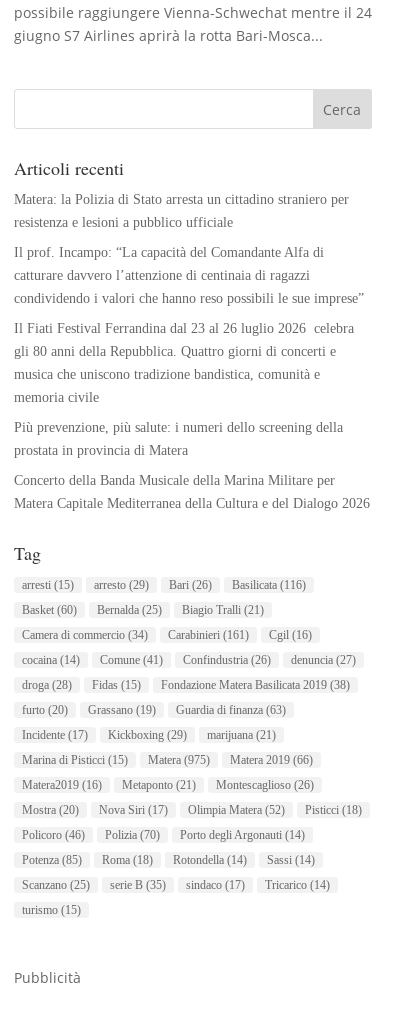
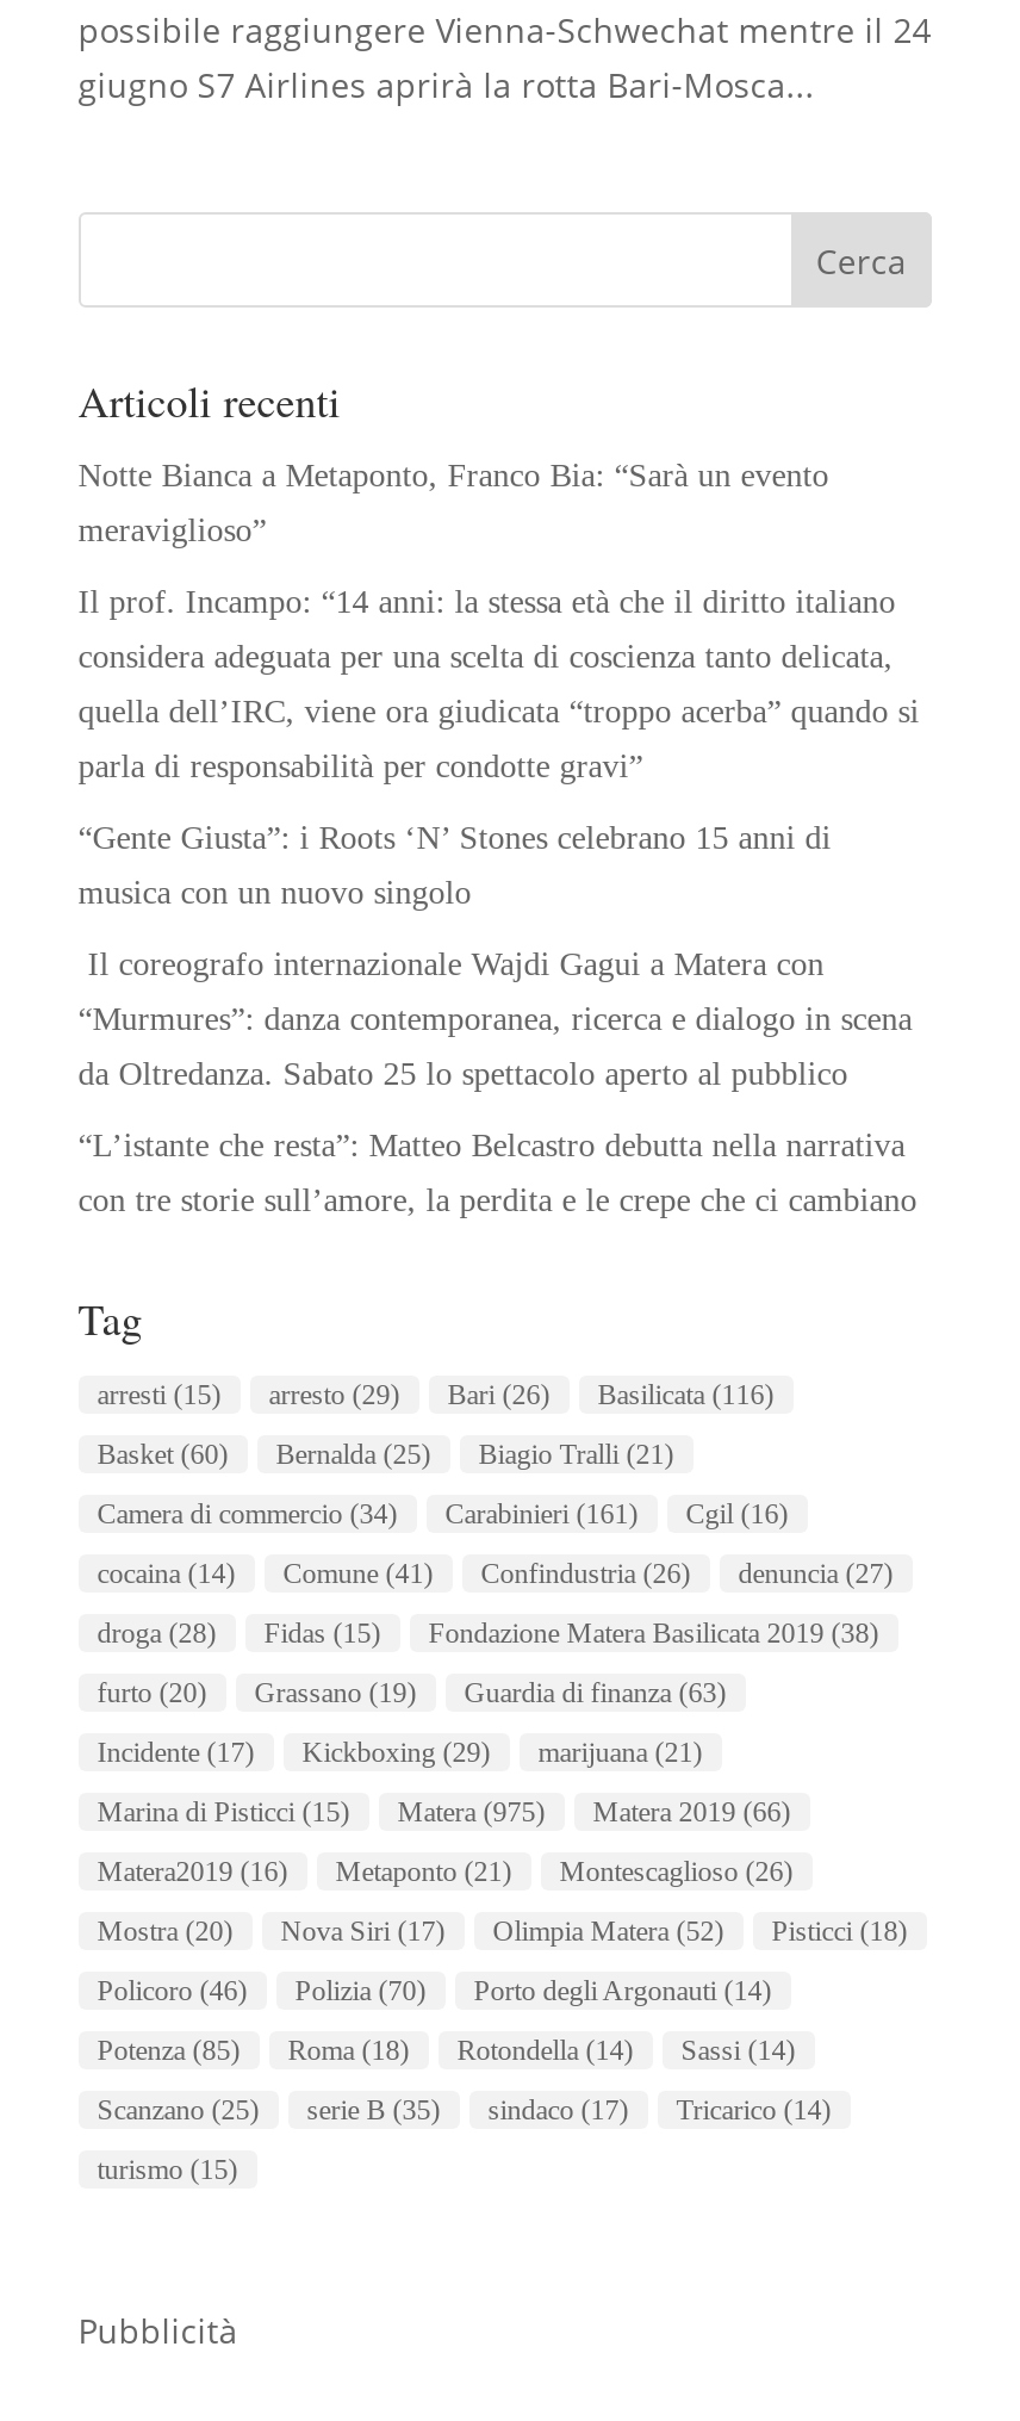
- Matera: la Polizia di Stato arresta un cittadino straniero per
+ Notte Bianca a Metaponto, Franco Bia: “Sarà un evento

- resistenza e lesioni a pubblico ufficiale
+ meraviglioso”

- Il prof. Incampo: “La capacità del Comandante Alfa di
+ Il prof. Incampo: “14 anni: la stessa età che il diritto italiano

- catturare davvero l’attenzione di centinaia di ragazzi
+ considera adeguata per una scelta di coscienza tanto delicata,

- condividendo i valori che hanno reso possibili le sue imprese”
+ quella dell’IRC, viene ora giudicata “troppo acerba” quando si

- Il Fiati Festival Ferrandina dal 23 al 26 luglio 2026 celebra
+ parla di responsabilità per condotte gravi”

- gli 80 anni della Repubblica. Quattro giorni di concerti e
+ “Gente Giusta”: i Roots ‘N’ Stones celebrano 15 anni di

- musica che uniscono tradizione bandistica, comunità e
+ musica con un nuovo singolo

- memoria civile
+ Il coreografo internazionale Wajdi Gagui a Matera con

- Più prevenzione, più salute: i numeri dello screening della
+ “Murmures”: danza contemporanea, ricerca e dialogo in scena

- prostata in provincia di Matera
+ da Oltredanza. Sabato 25 lo spettacolo aperto al pubblico

- Concerto della Banda Musicale della Marina Militare per
+ “L’istante che resta”: Matteo Belcastro debutta nella narrativa

- Matera Capitale Mediterranea della Cultura e del Dialogo 2026
+ con tre storie sull’amore, la perdita e le crepe che ci cambiano
